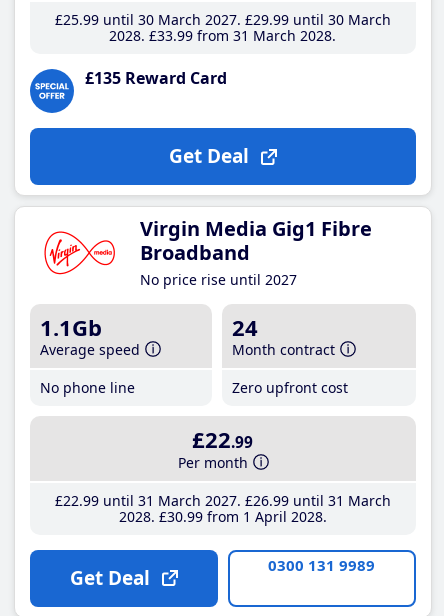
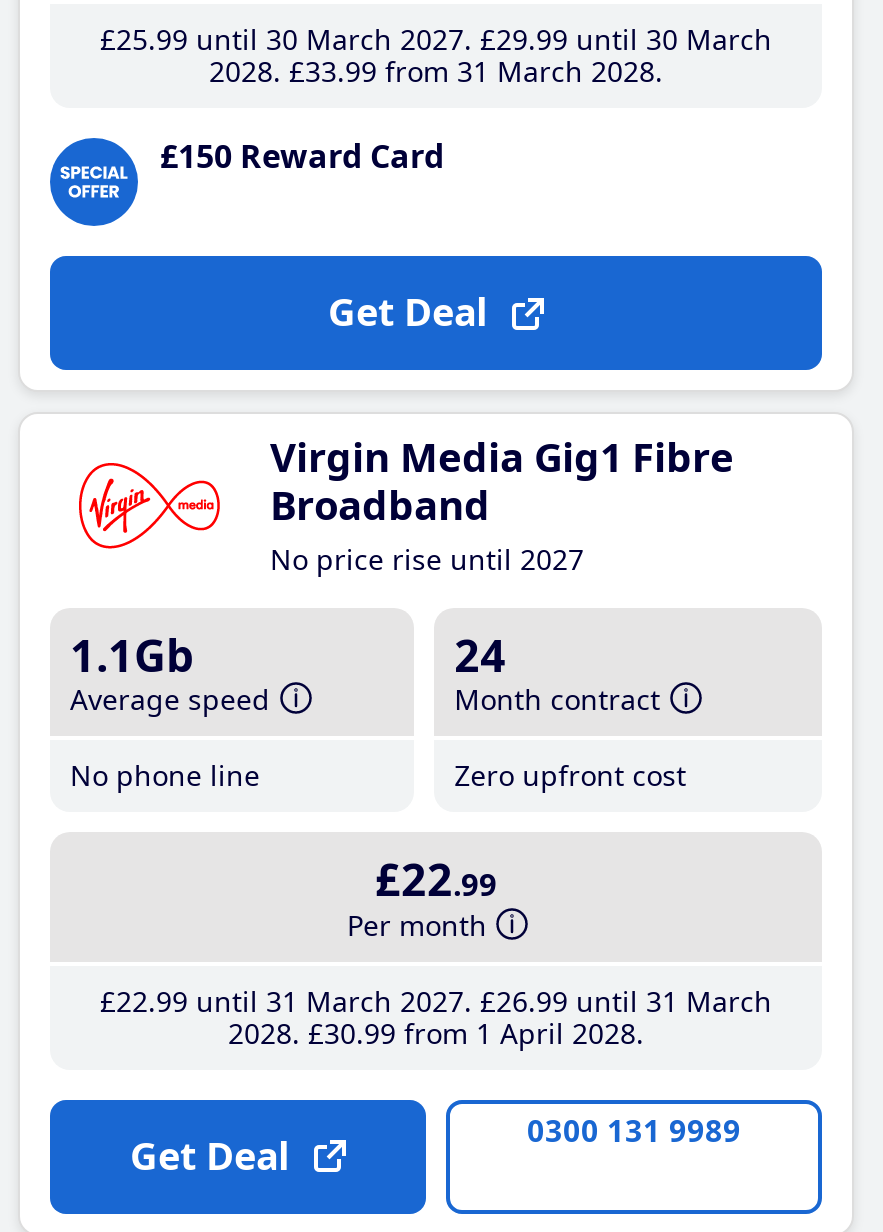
- £135 Reward Card
+ £150 Reward Card
